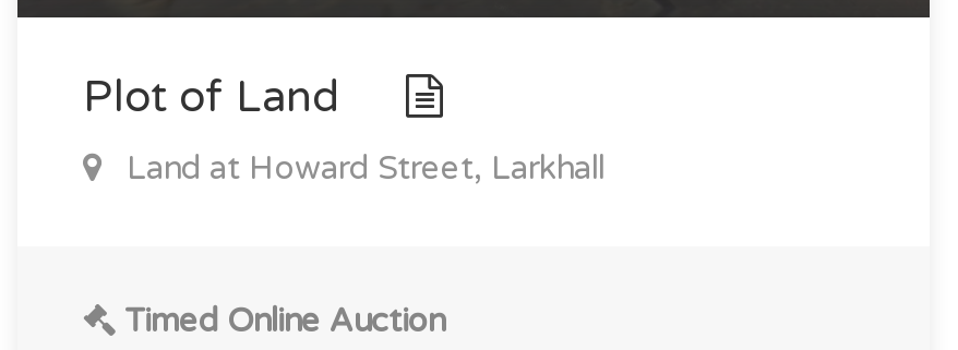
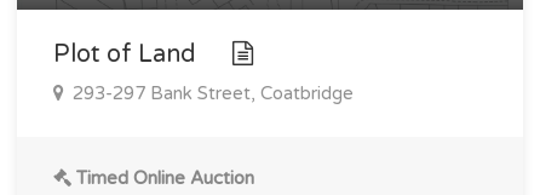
- Land at Howard Street, Larkhall
+ 293-297 Bank Street, Coatbridge
